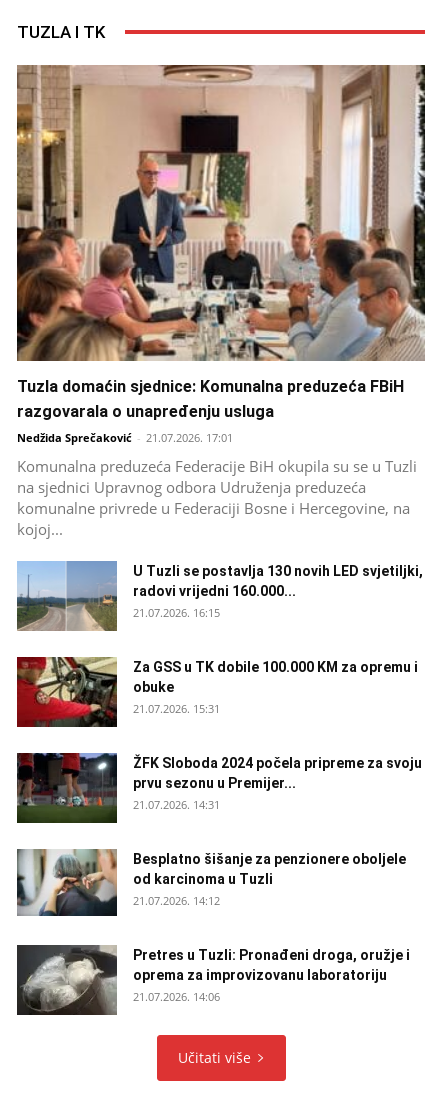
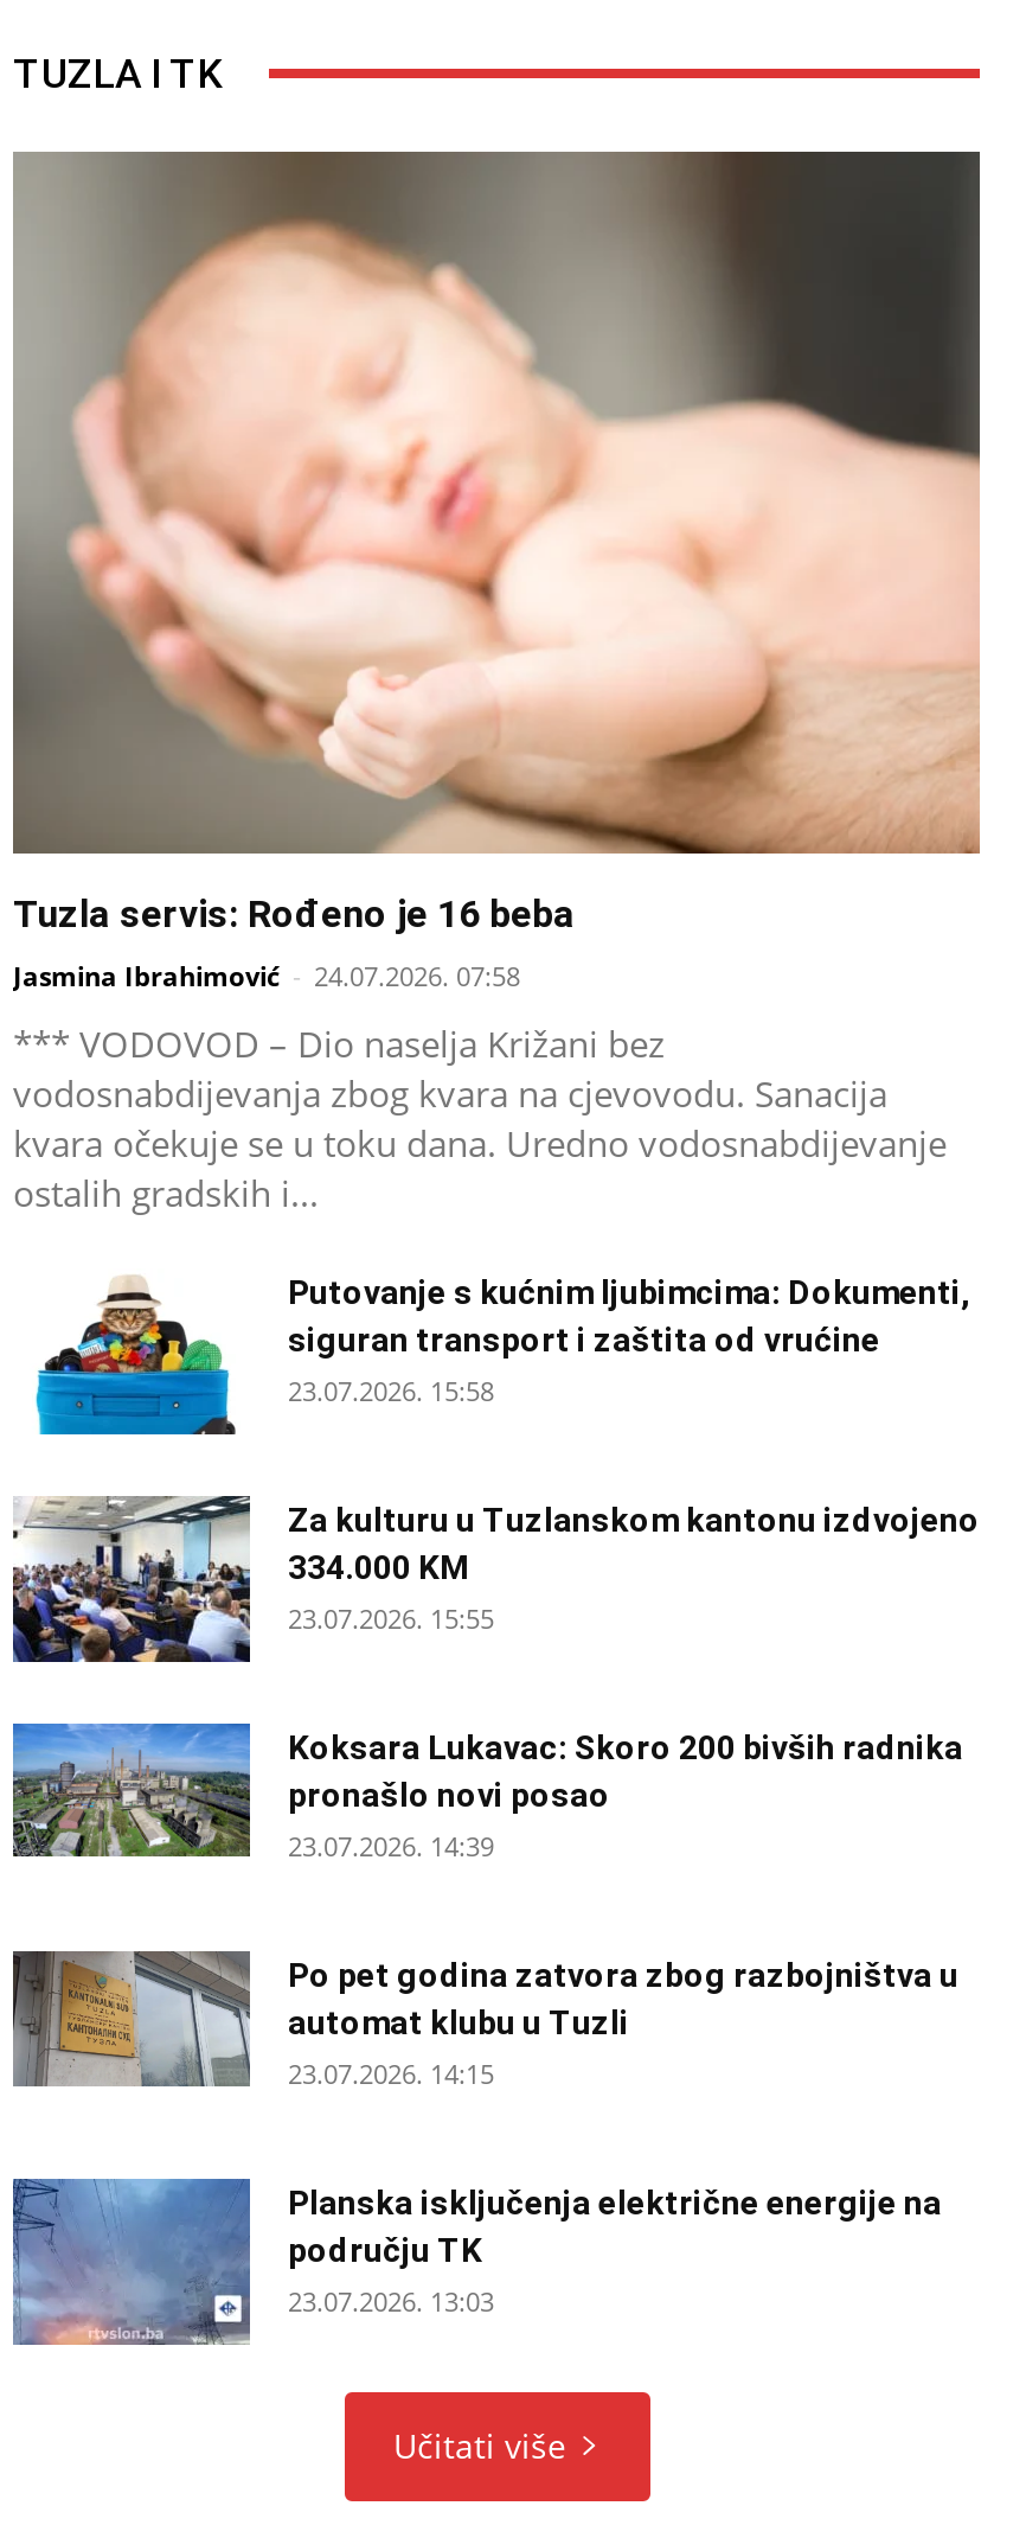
- [image]
- Tuzla domaćin sjednice: Komunalna preduzeća FBiH
- razgovarala o unapređenju usluga
+ [image]
+ Tuzla servis: Rođeno je 16 beba

- Nedžida Sprečaković - 21.07.2026. 17:01
+ Jasmina Ibrahimović - 24.07.2026. 07:58

- Komunalna preduzeća Federacije BiH okupila su se u Tuzli
- na sjednici Upravnog odbora Udruženja preduzeća
- komunalne privrede u Federaciji Bosne i Hercegovine, na
- kojoj...
+ *** VODOVOD – Dio naselja Križani bez
+ vodosnabdijevanja zbog kvara na cjevovodu. Sanacija
+ kvara očekuje se u toku dana. Uredno vodosnabdijevanje
+ ostalih gradskih i...

- [image]
- U Tuzli se postavlja 130 novih LED svjetiljki,
- radovi vrijedni 160.000...
- 21.07.2026. 16:15
+ [image]
+ Putovanje s kućnim ljubimcima: Dokumenti,
+ siguran transport i zaštita od vrućine
+ 23.07.2026. 15:58

- [image]
- Za GSS u TK dobile 100.000 KM za opremu i
- obuke
- 21.07.2026. 15:31
+ [image]
+ Za kulturu u Tuzlanskom kantonu izdvojeno
+ 334.000 KM
+ 23.07.2026. 15:55

- [image]
- ŽFK Sloboda 2024 počela pripreme za svoju
- prvu sezonu u Premijer...
- 21.07.2026. 14:31
+ [image]
+ Koksara Lukavac: Skoro 200 bivših radnika
+ pronašlo novi posao
+ 23.07.2026. 14:39

- [image]
- Besplatno šišanje za penzionere oboljele
- od karcinoma u Tuzli
- 21.07.2026. 14:12
+ [image]
+ Po pet godina zatvora zbog razbojništva u
+ automat klubu u Tuzli
+ 23.07.2026. 14:15

- [image]
- Pretres u Tuzli: Pronađeni droga, oružje i
- oprema za improvizovanu laboratoriju
- 21.07.2026. 14:06
+ [image]
+ Planska isključenja električne energije na
+ području TK
+ 23.07.2026. 13:03
